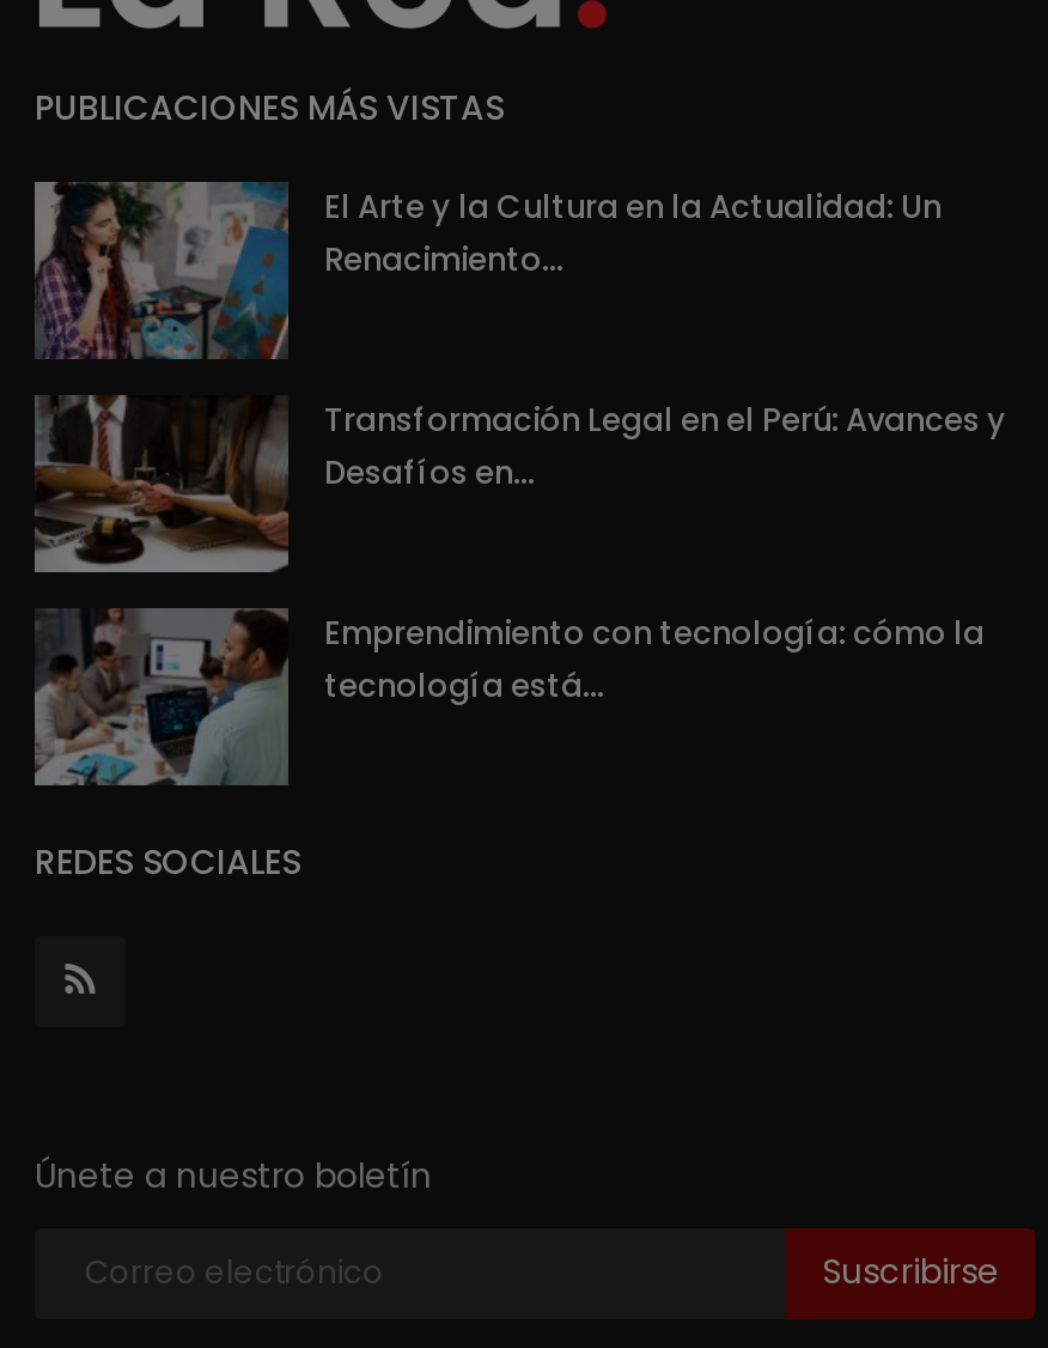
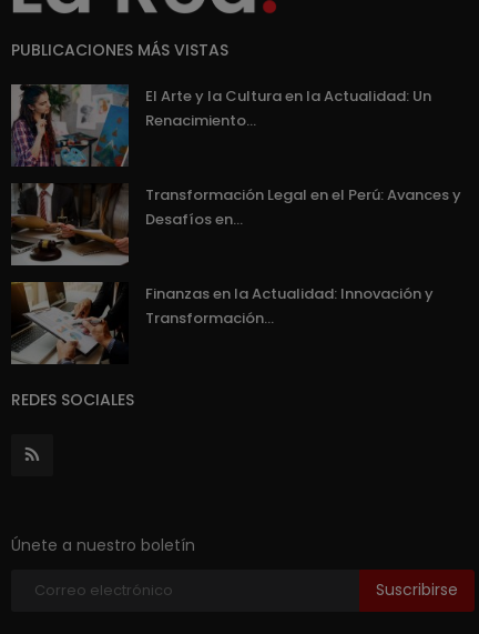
- [image]
- Emprendimiento con tecnología: cómo la
- tecnología está...
+ [image]
+ Finanzas en la Actualidad: Innovación y
+ Transformación...
